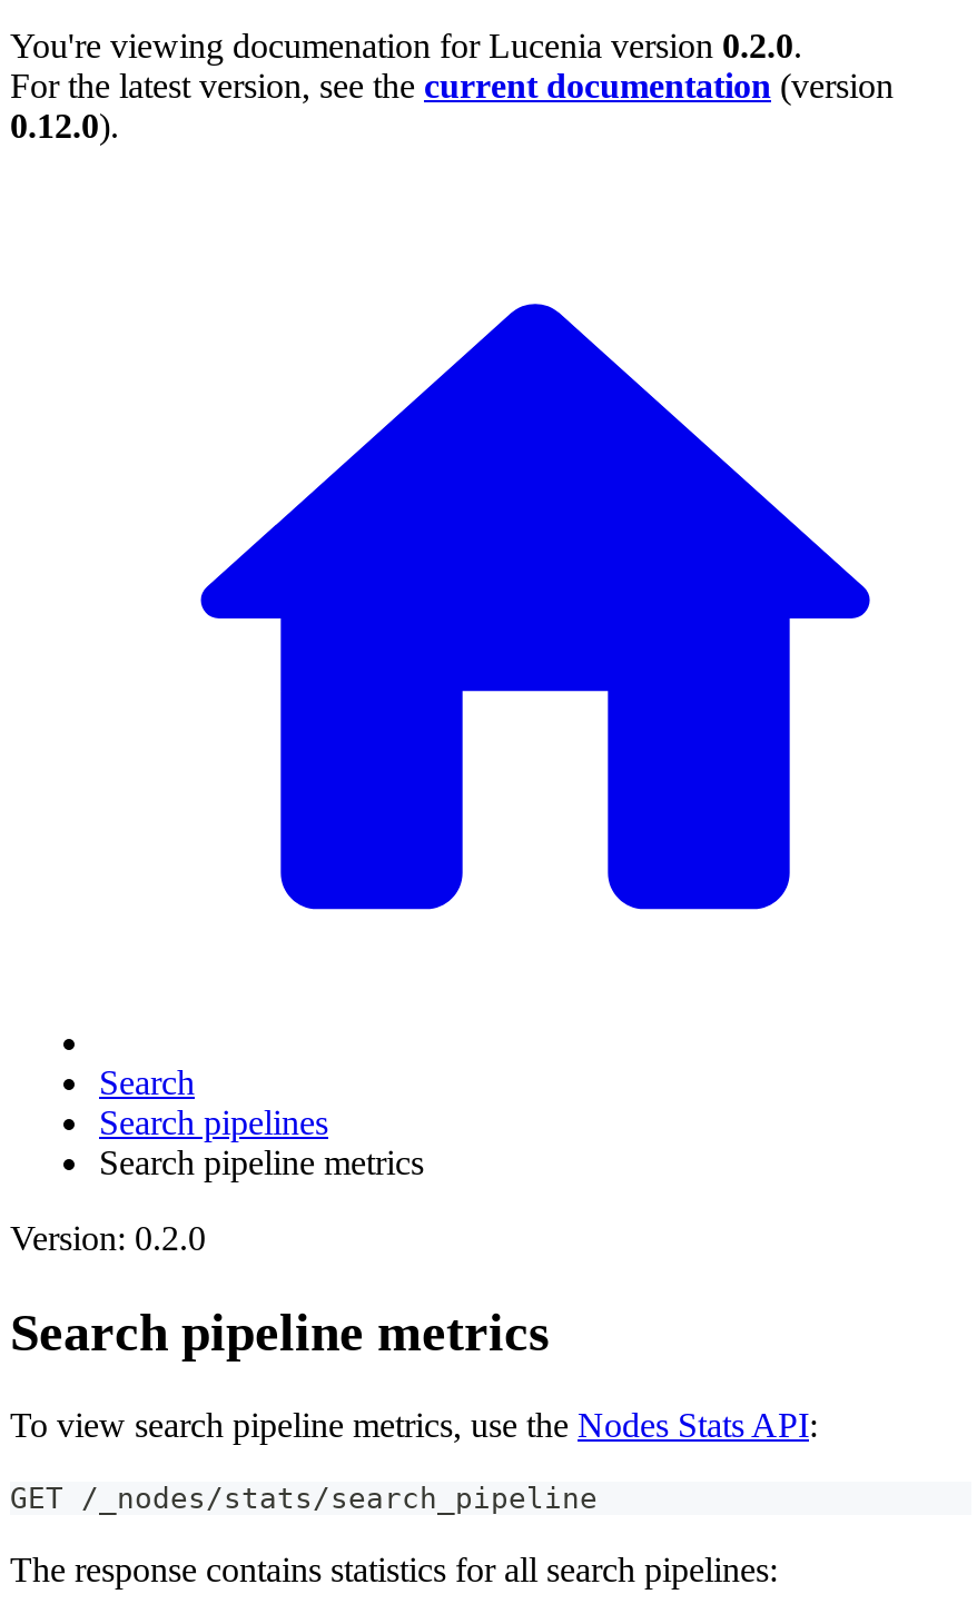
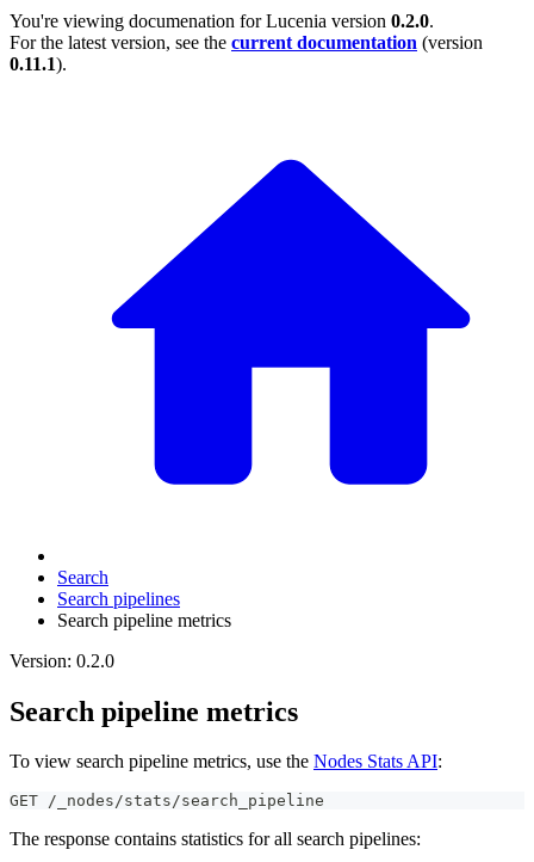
- 0.12.0).
+ 0.11.1).
